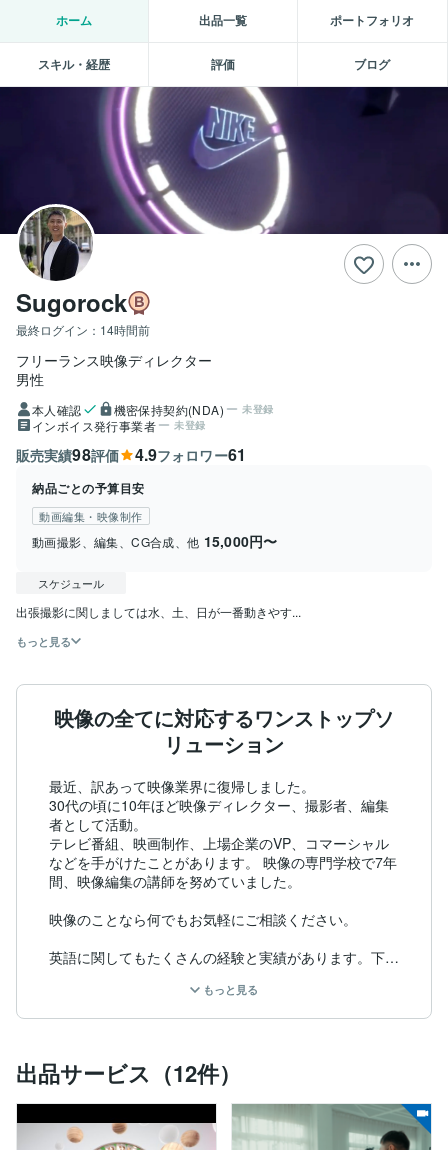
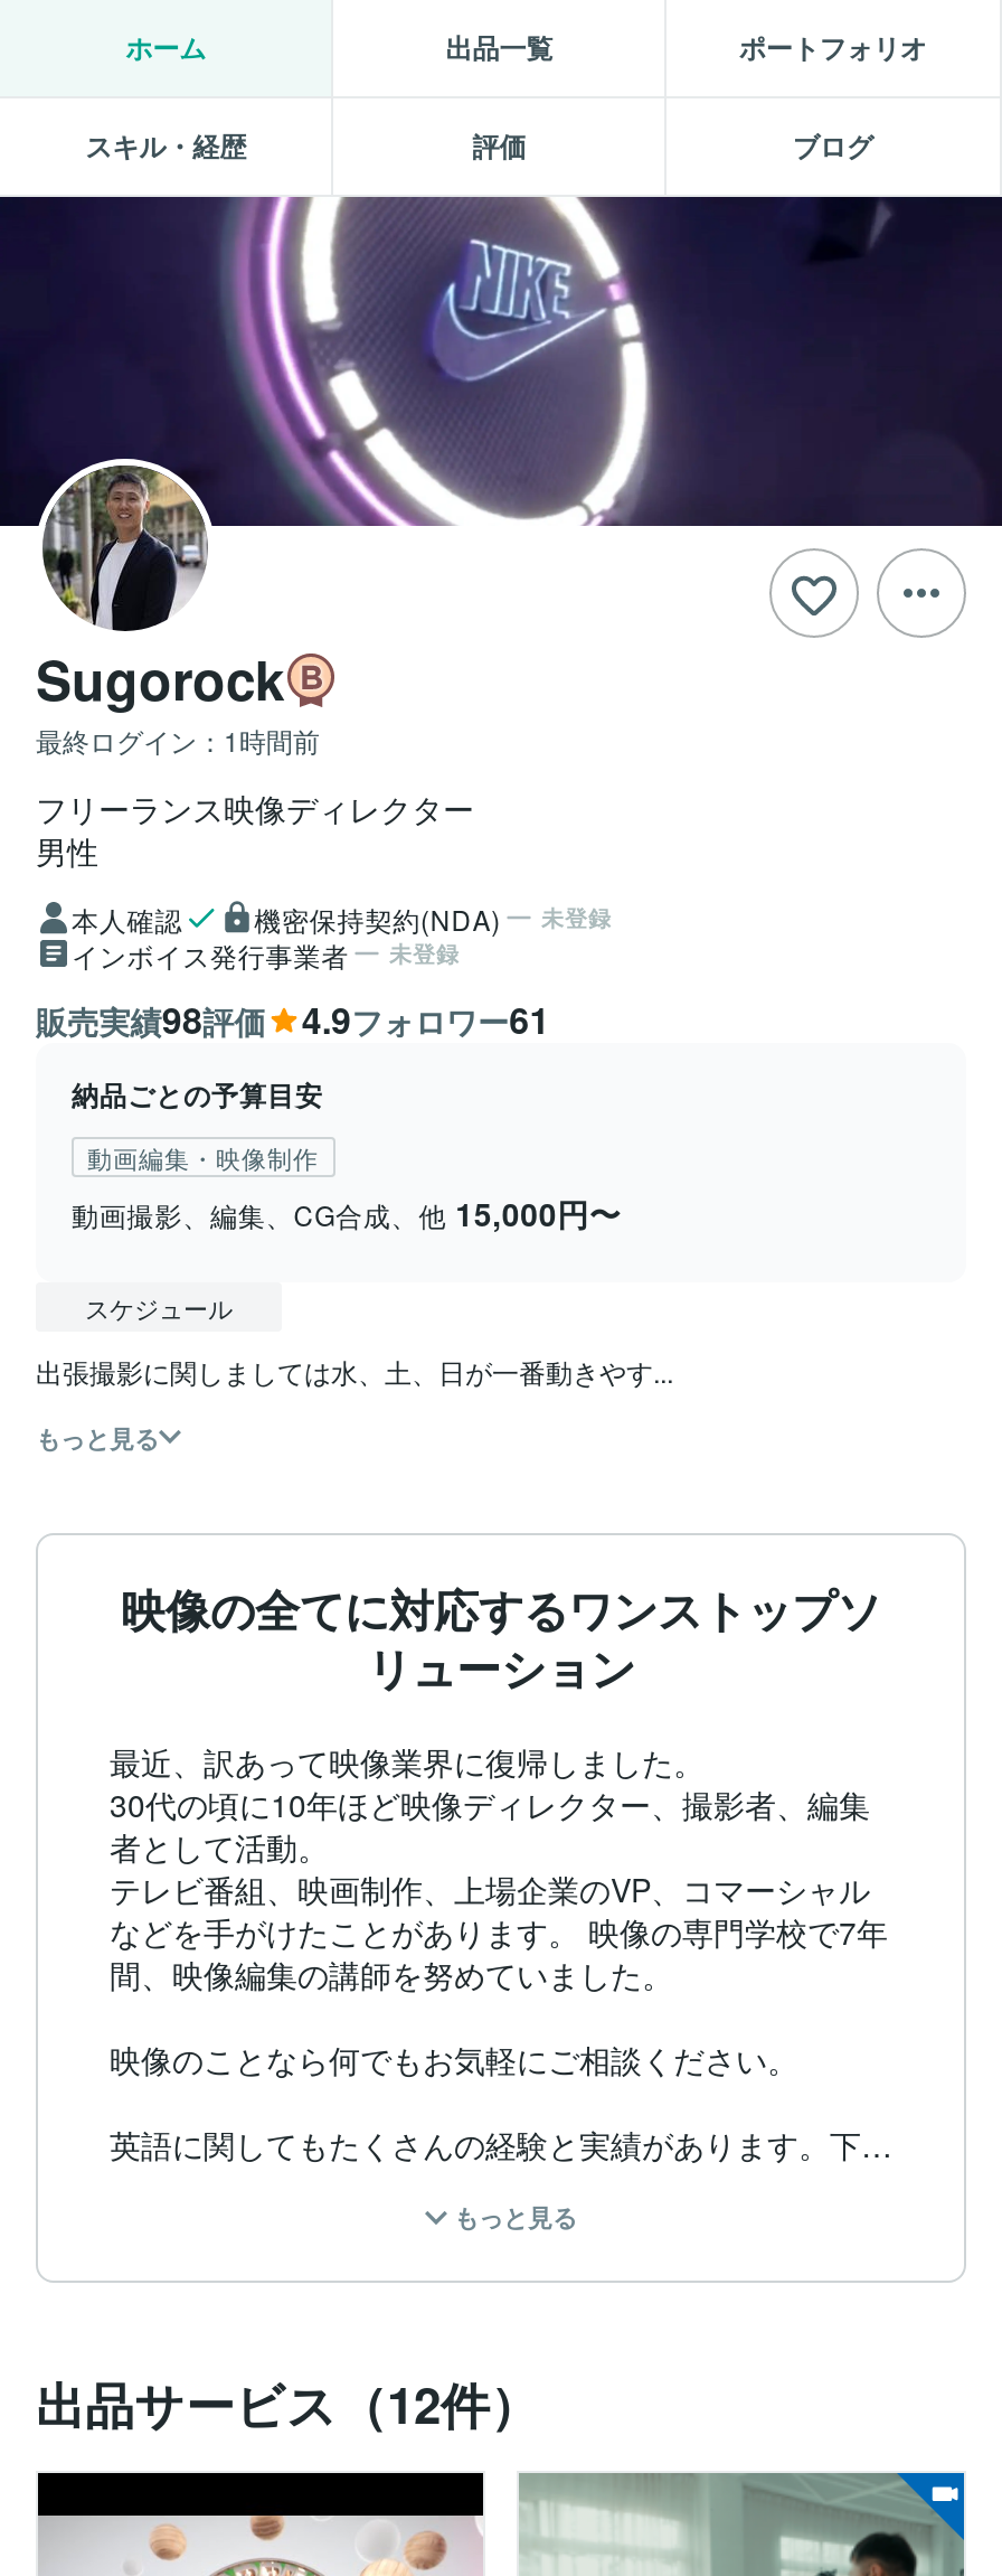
- 最終ログイン：14時間前
+ 最終ログイン：1時間前
